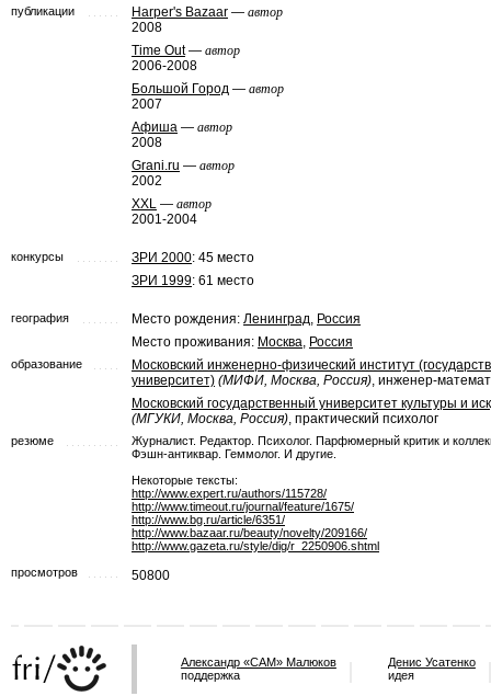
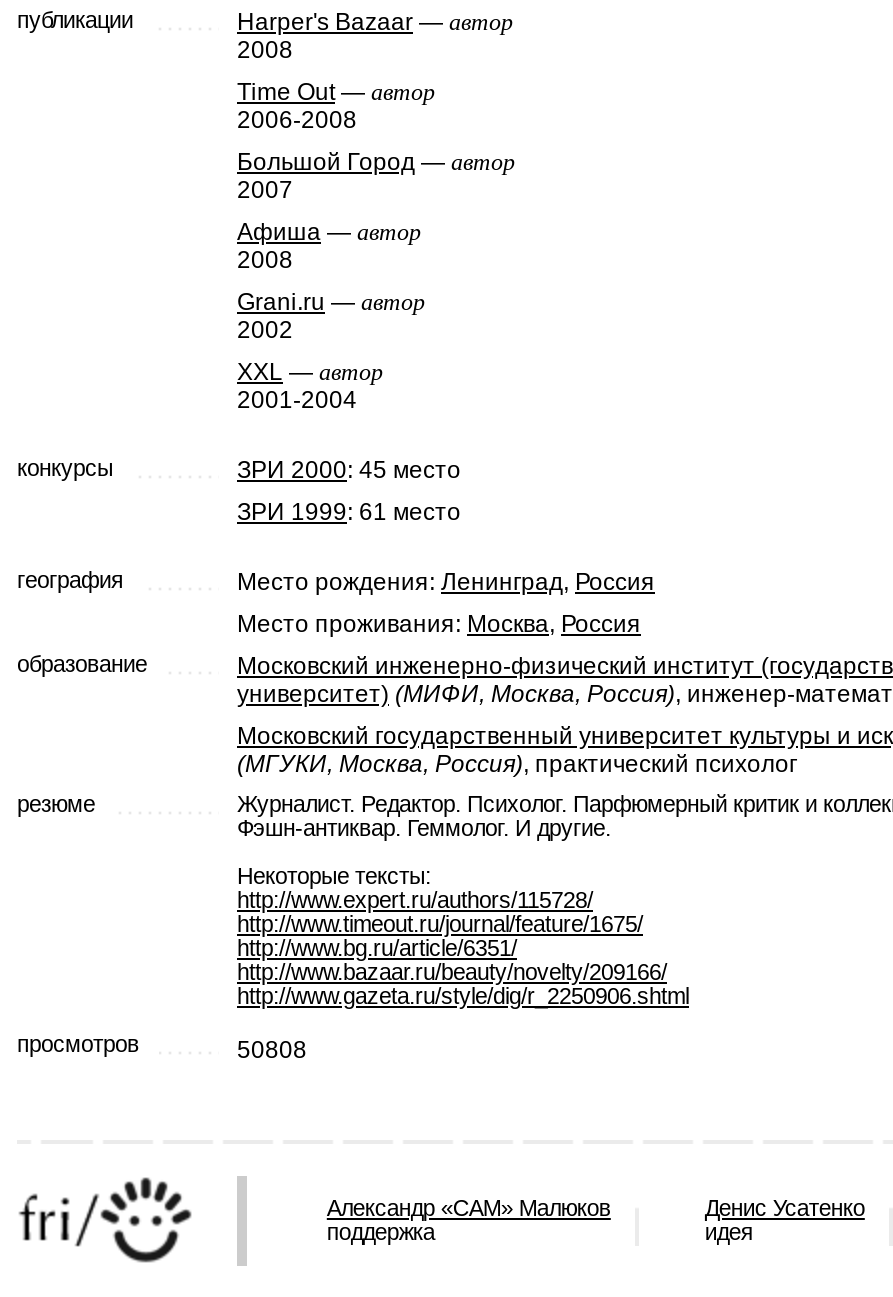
- 50800
+ 50808
